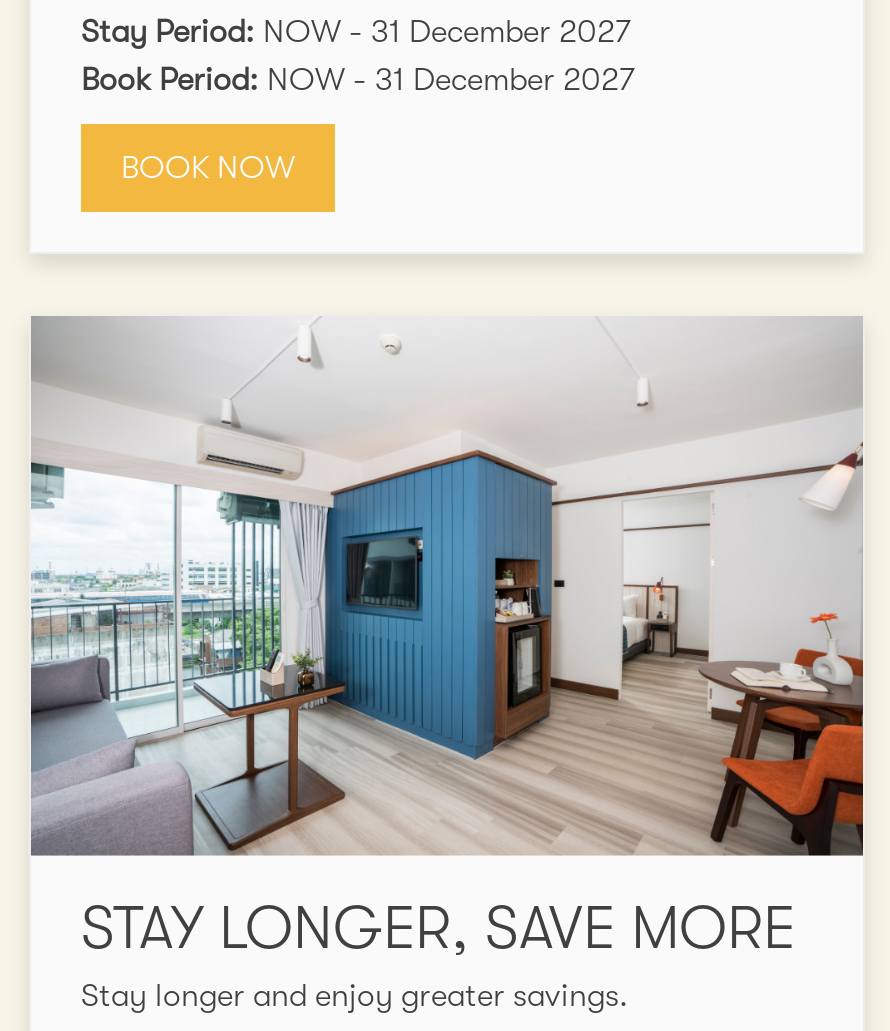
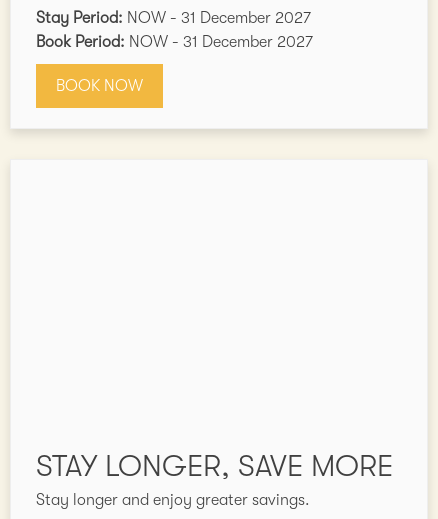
- [image]
